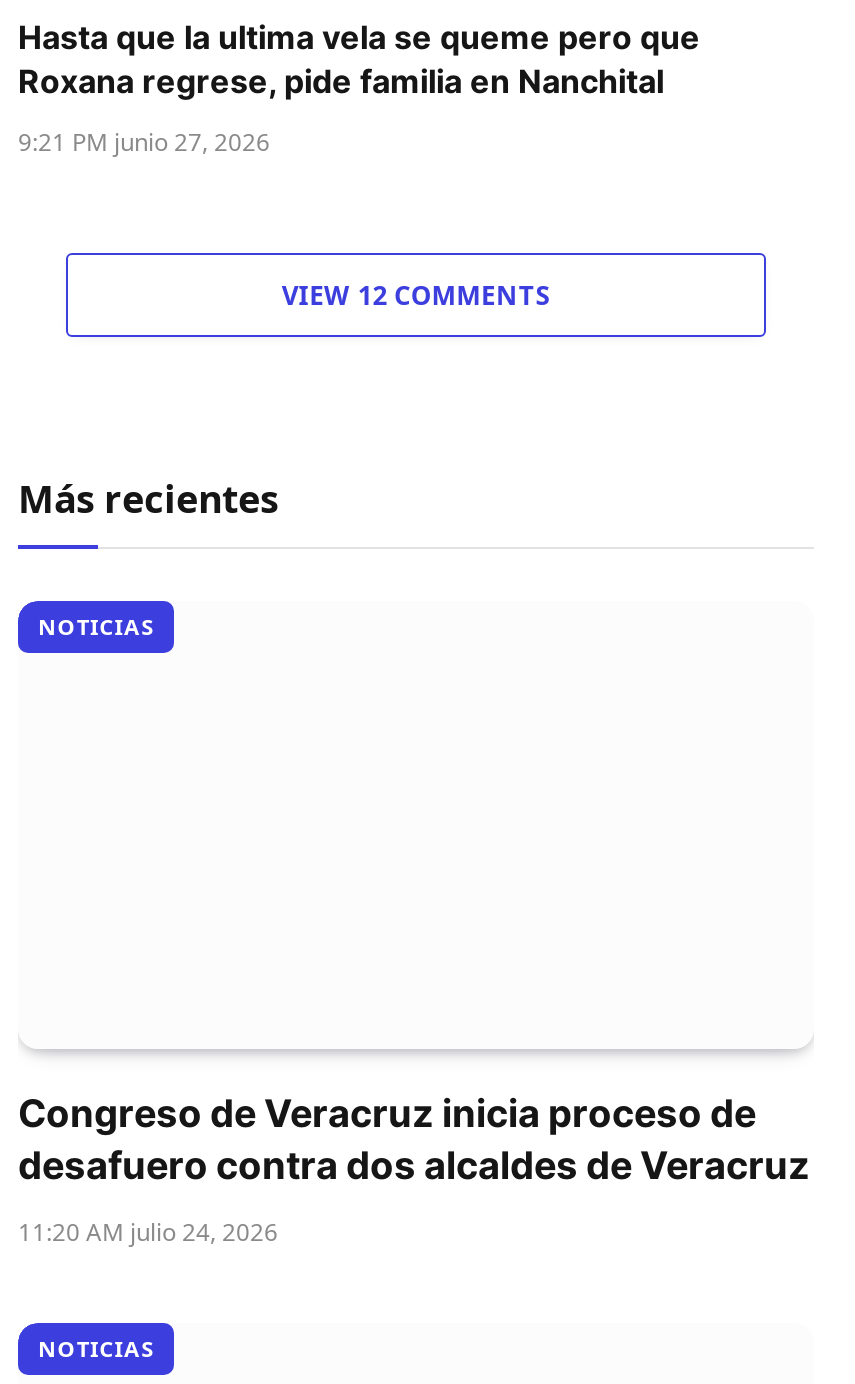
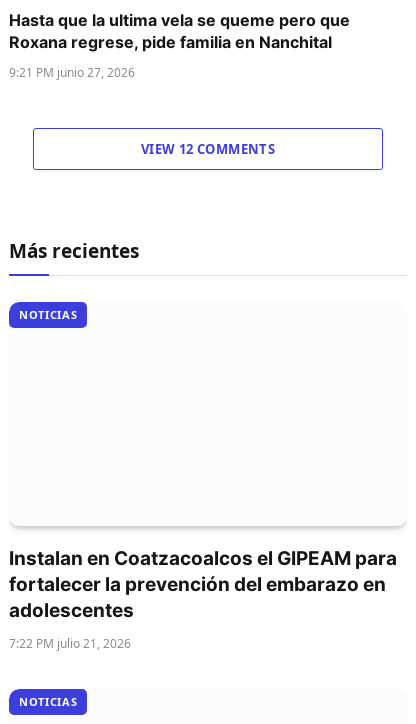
- Congreso de Veracruz inicia proceso de
- desafuero contra dos alcaldes de Veracruz
+ Instalan en Coatzacoalcos el GIPEAM para
+ fortalecer la prevención del embarazo en
+ adolescentes

- 11:20 AM julio 24, 2026
+ 7:22 PM julio 21, 2026
